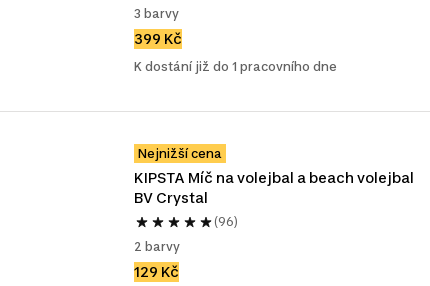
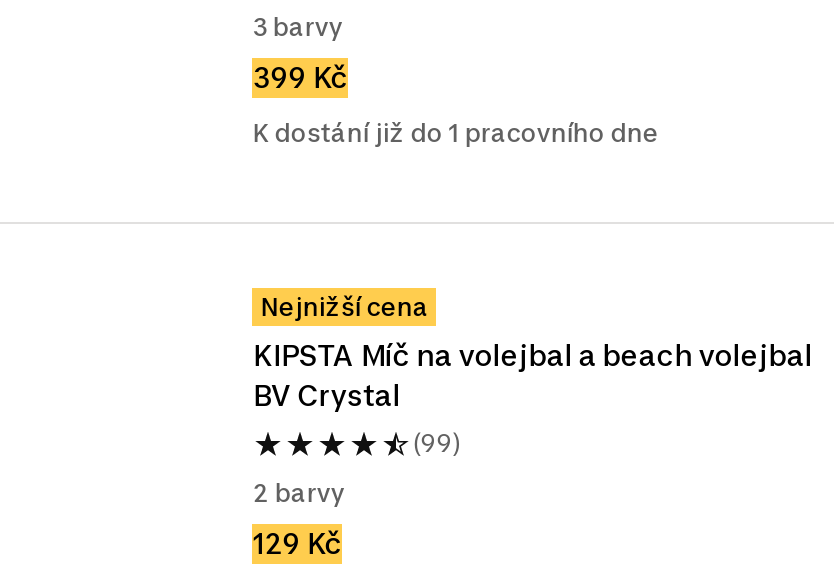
- (96)
+ (99)
